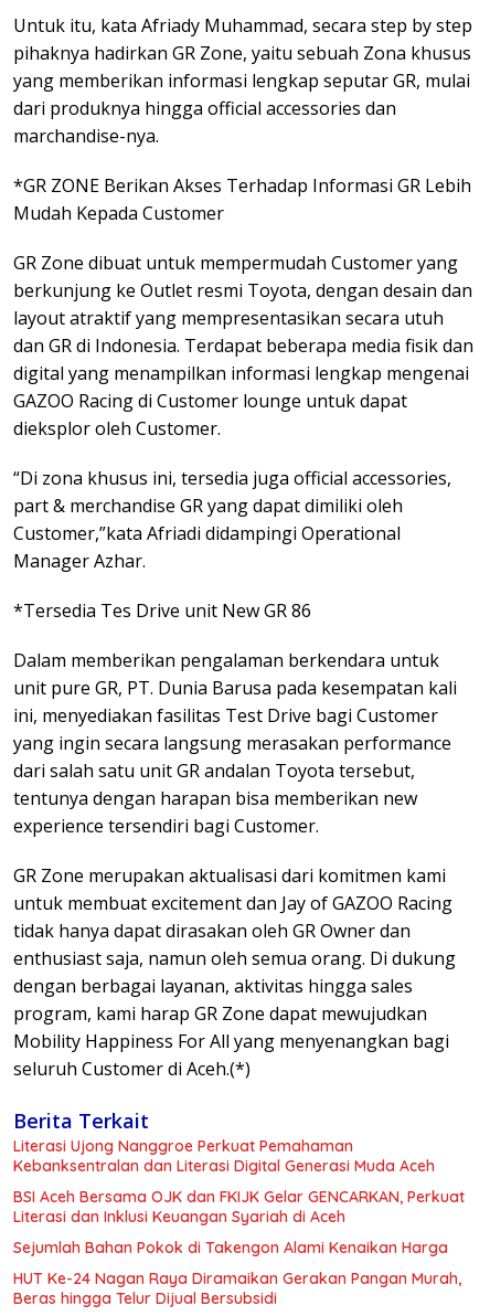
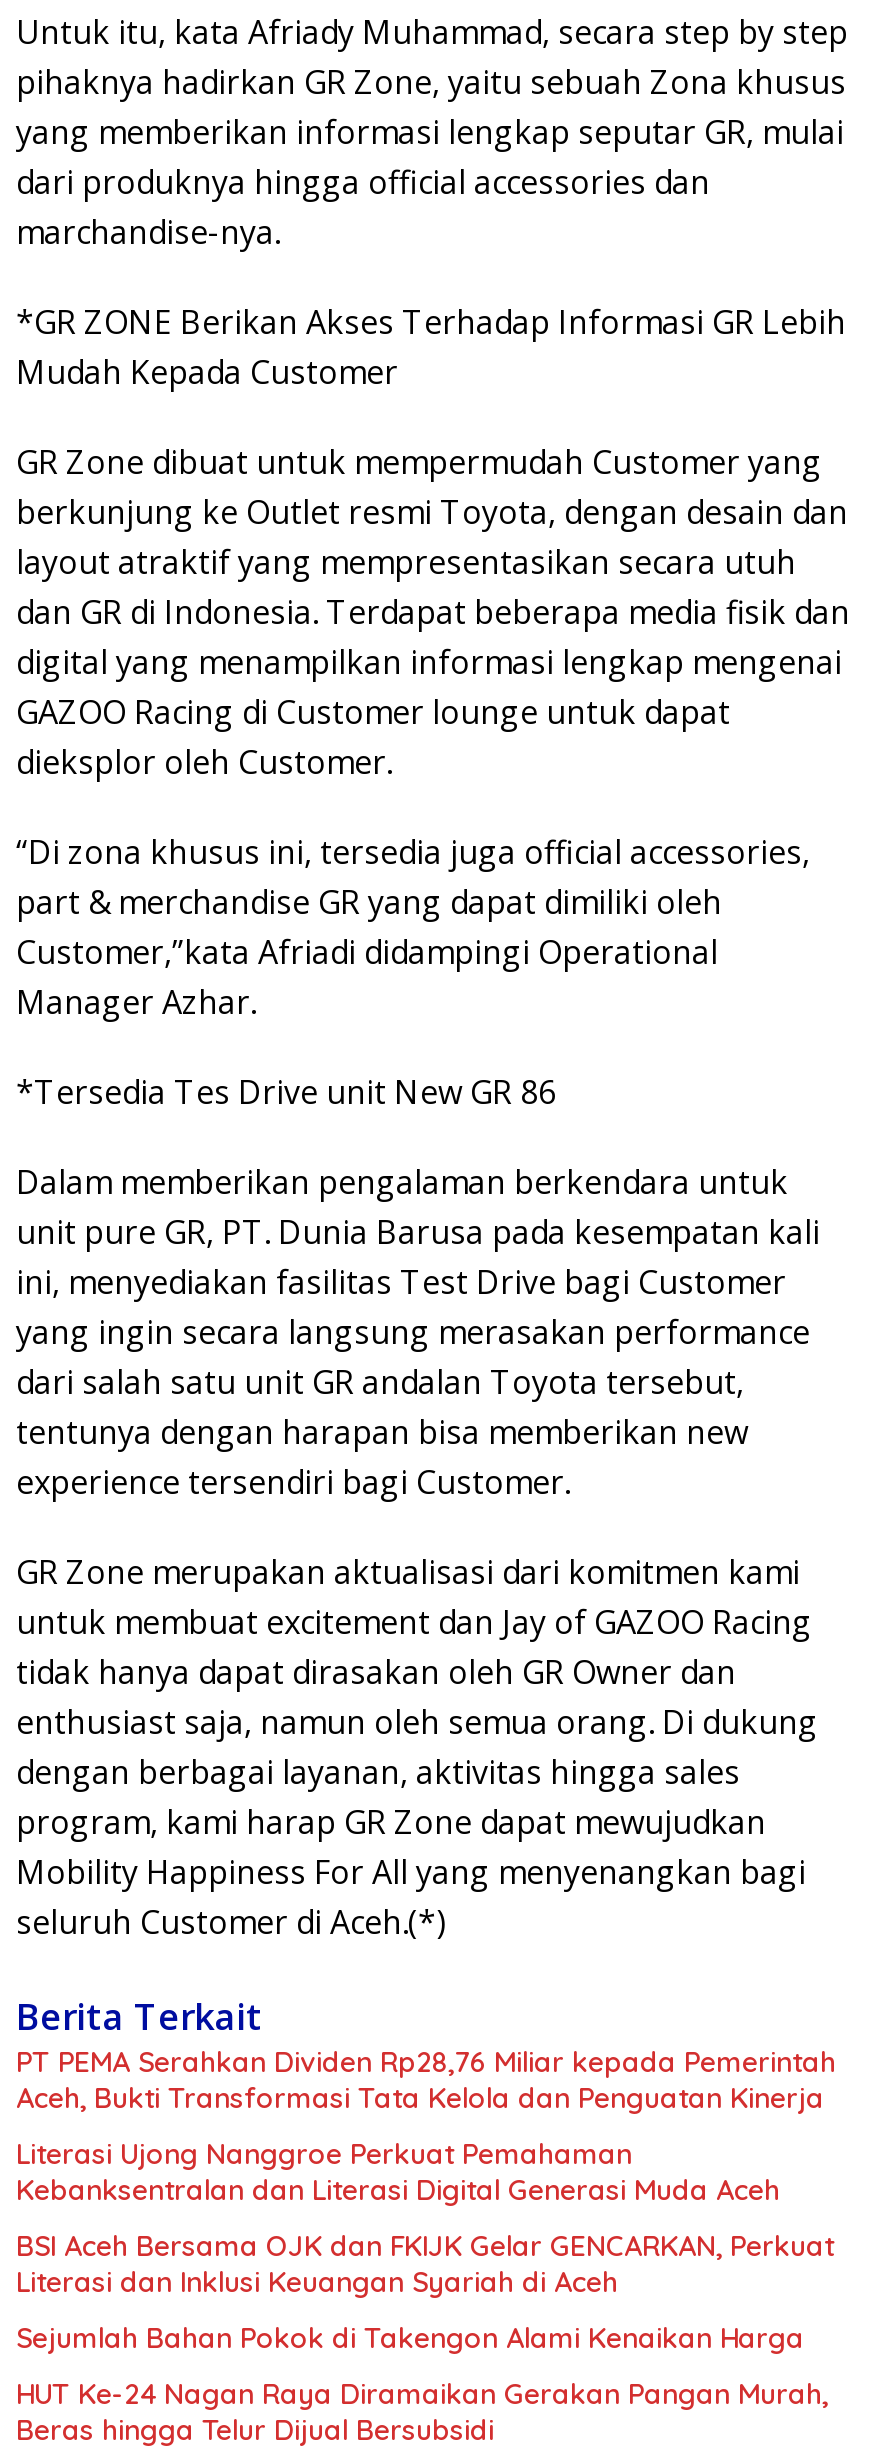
+ PT PEMA Serahkan Dividen Rp28,76 Miliar kepada Pemerintah
+ Aceh, Bukti Transformasi Tata Kelola dan Penguatan Kinerja
